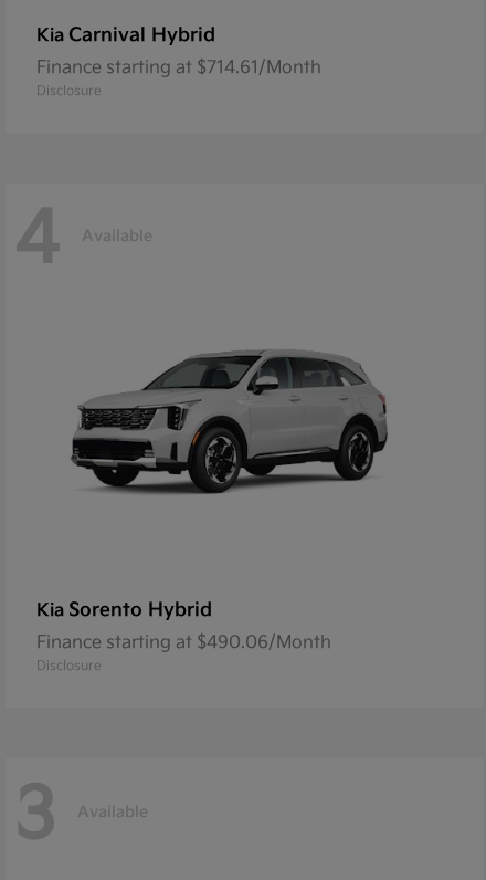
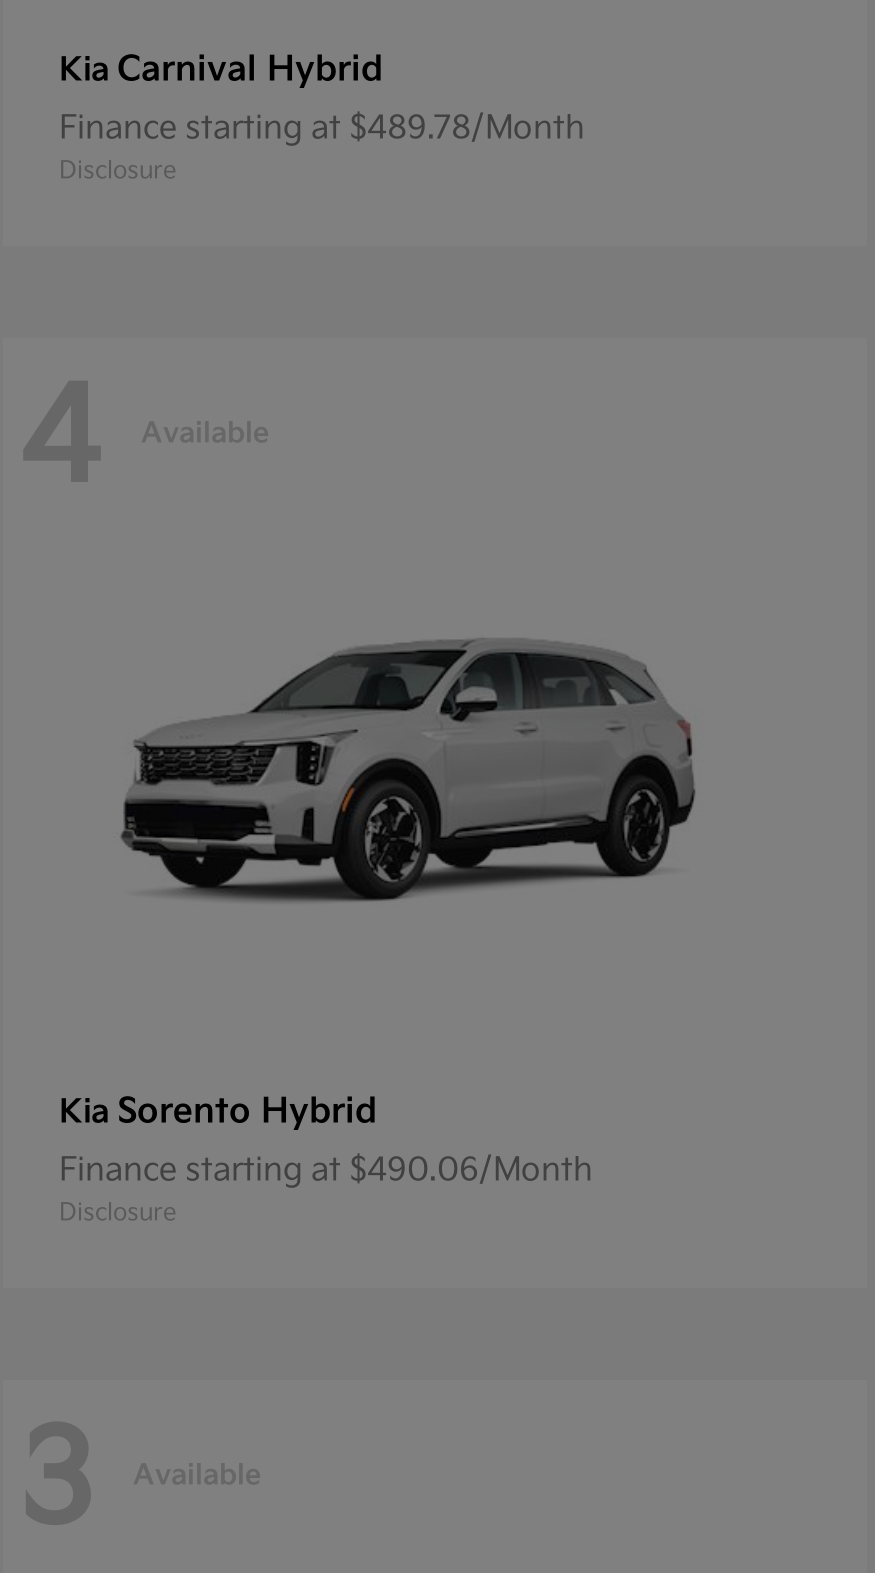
- Finance starting at $714.61/Month
+ Finance starting at $489.78/Month
